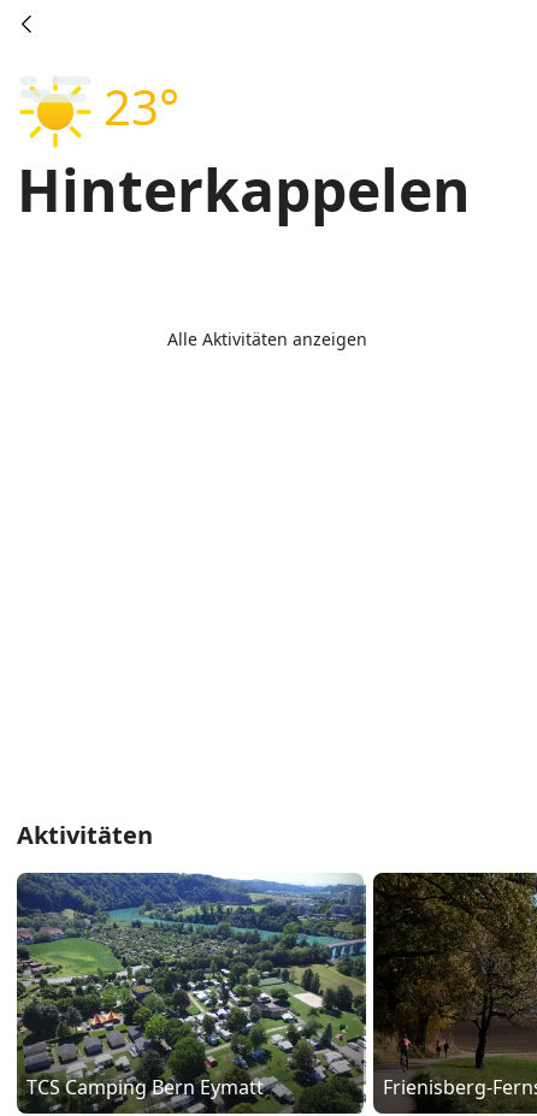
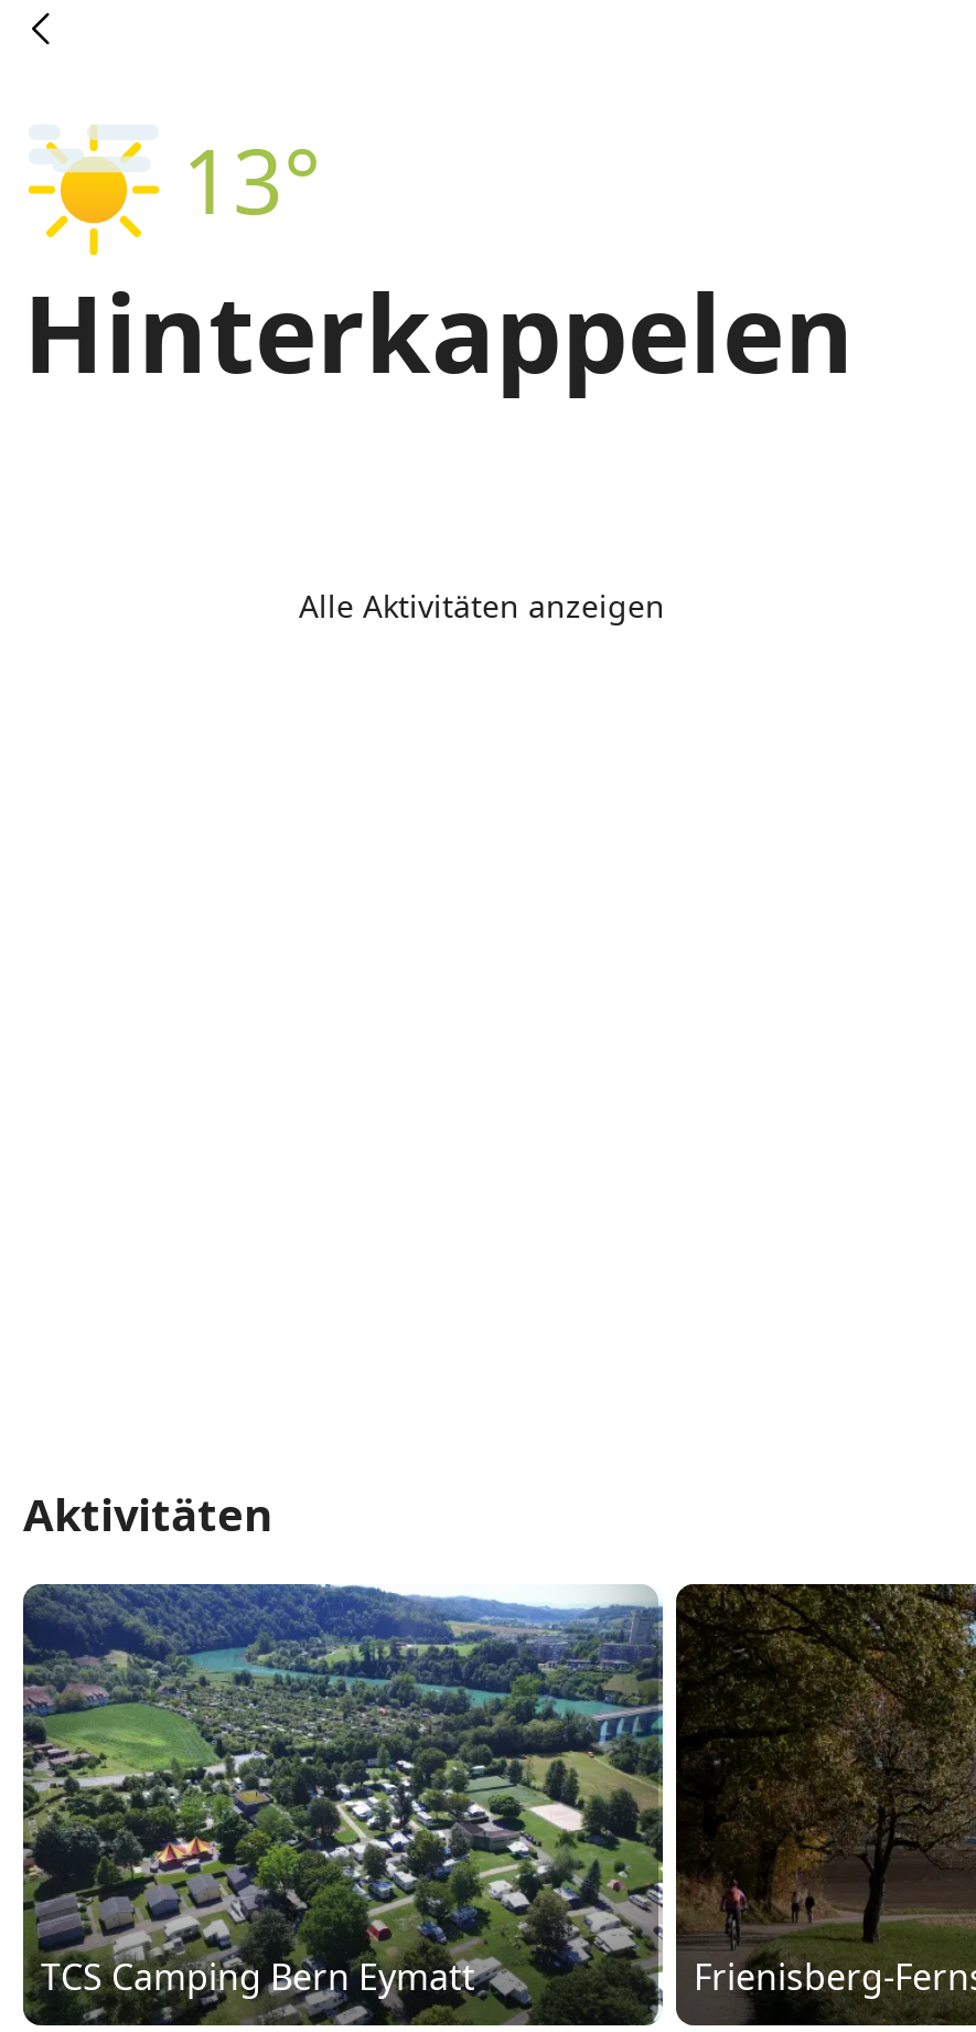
- 23°
+ 13°
